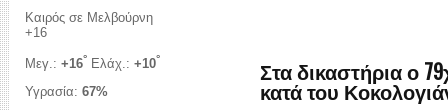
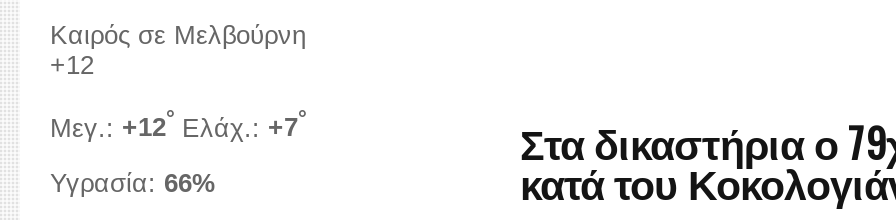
- +16
+ +12

- Μεγ.: +16 ° Ελάχ.: +10°
+ Μεγ.: +12 ° Ελάχ.: +7°

- Υγρασία: 67%
+ Υγρασία: 66%
